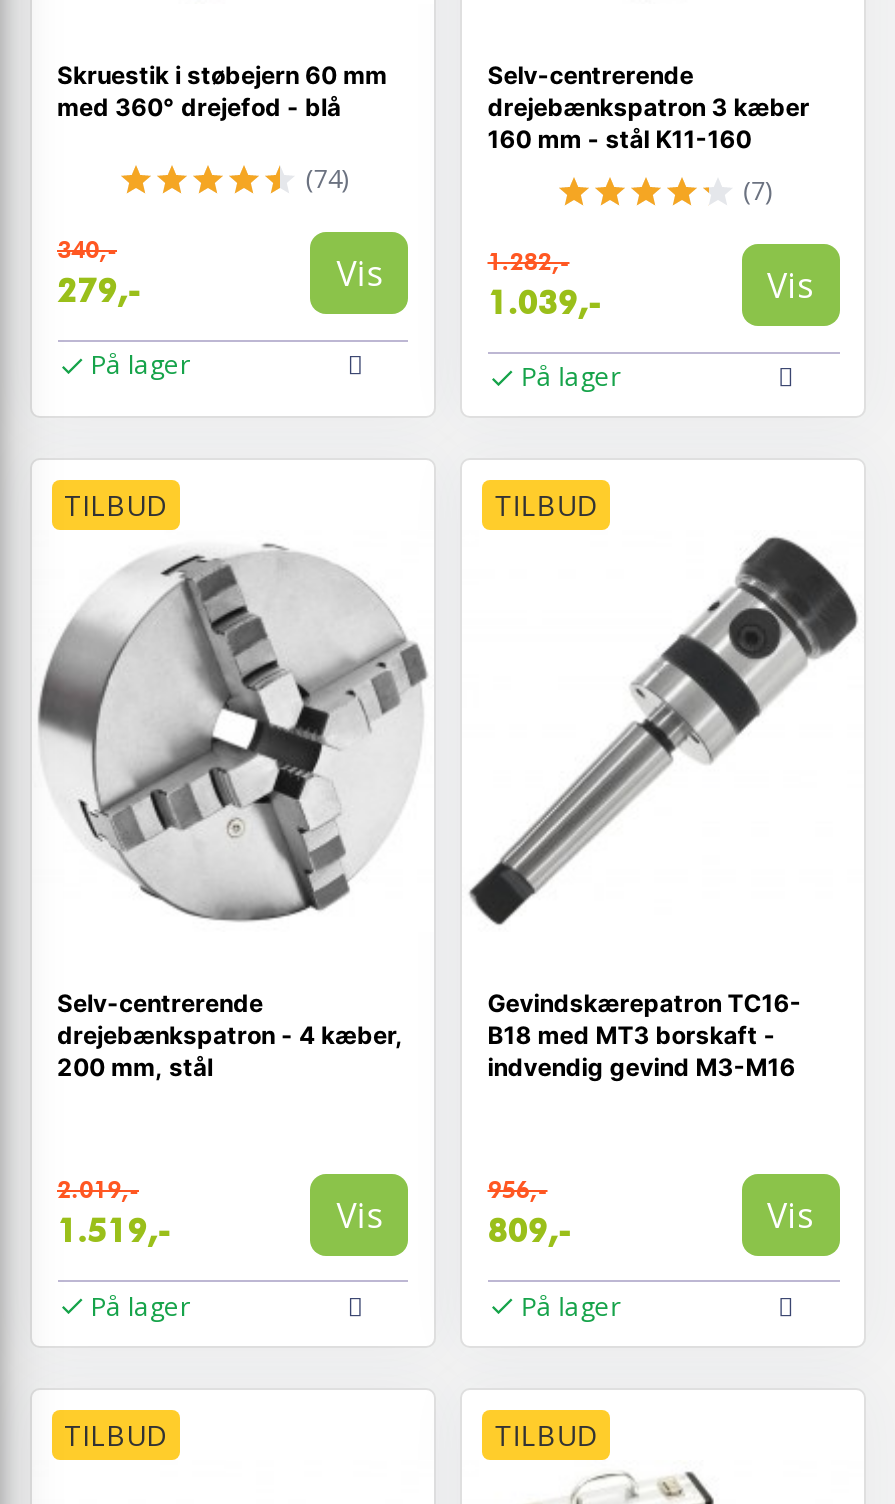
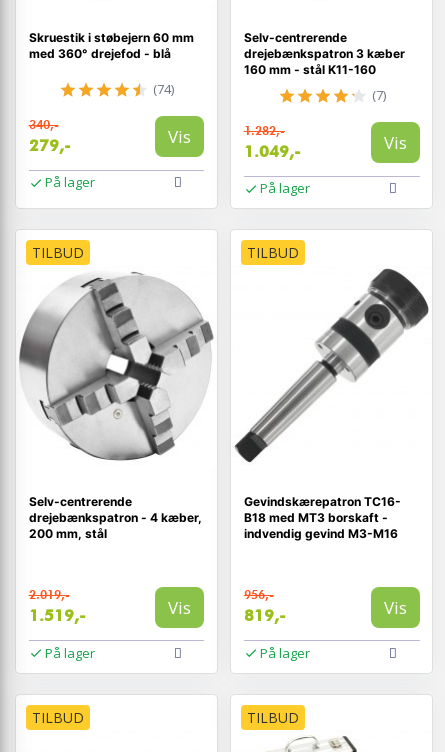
- 1.039,-
+ 1.049,-

- 809,-
+ 819,-
